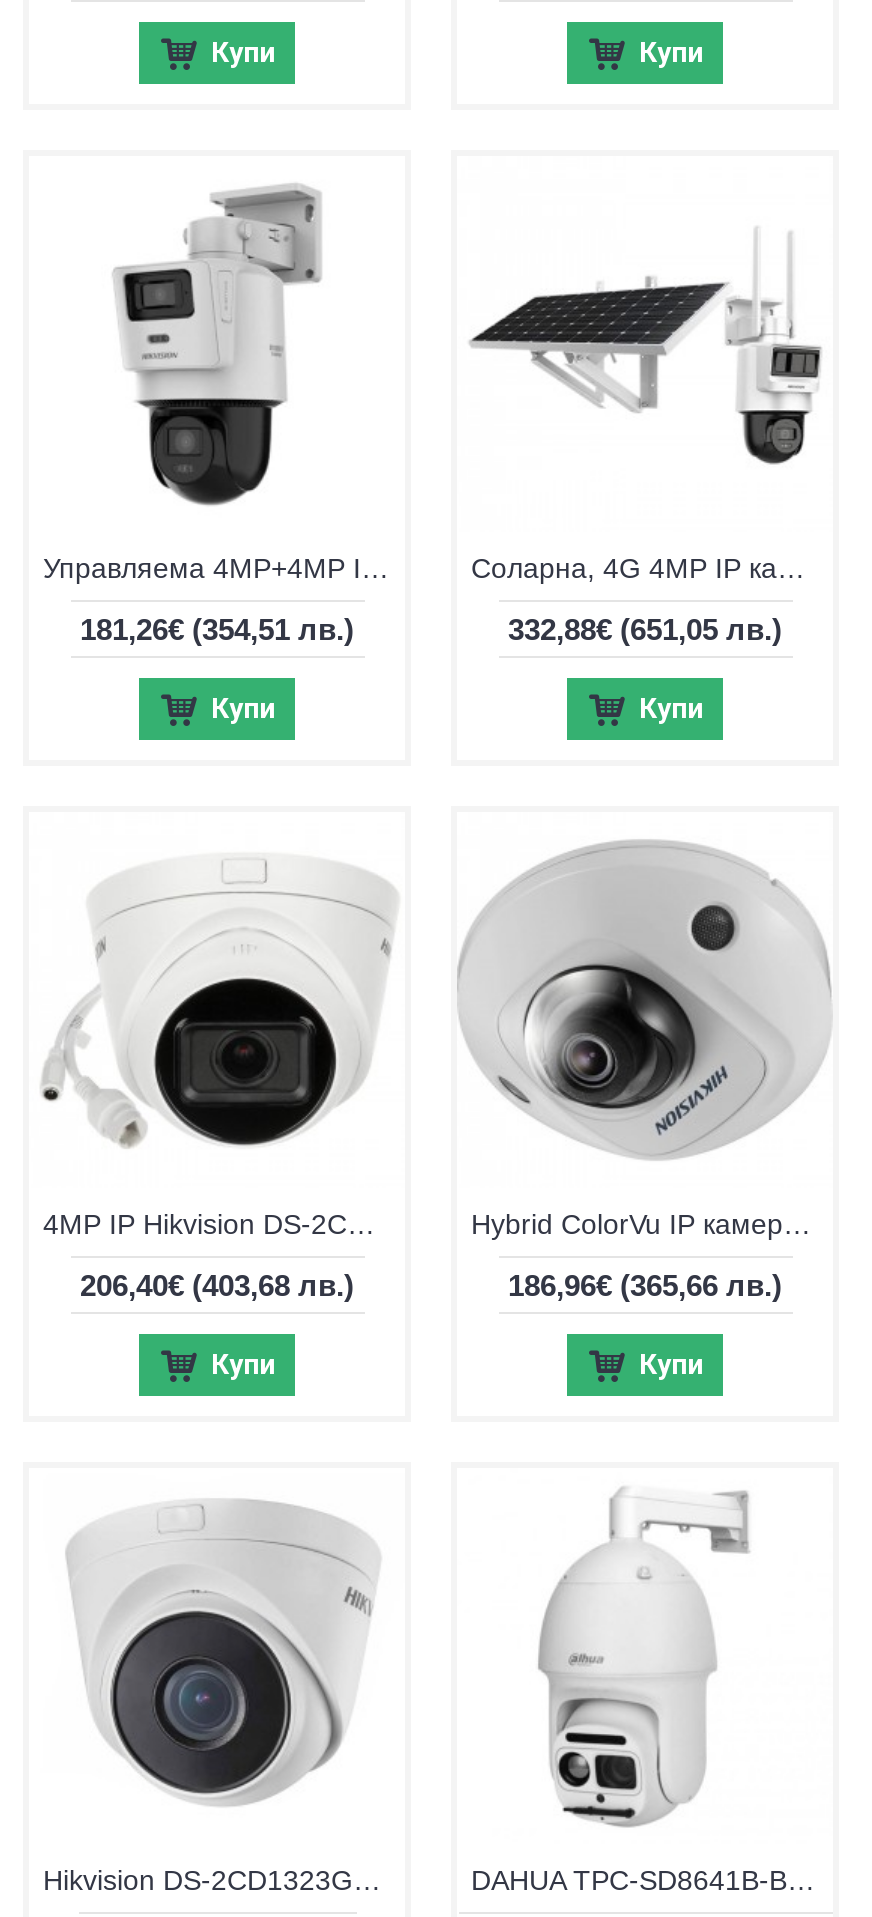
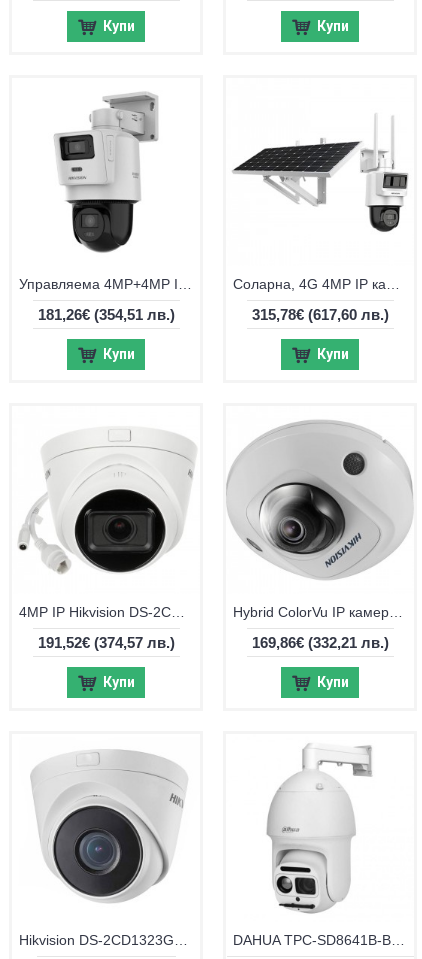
- 332,88€(651,05 лв.)
+ 315,78€(617,60 лв.)

- 206,40€(403,68 лв.)
+ 191,52€(374,57 лв.)

- 186,96€(365,66 лв.)
+ 169,86€(332,21 лв.)
